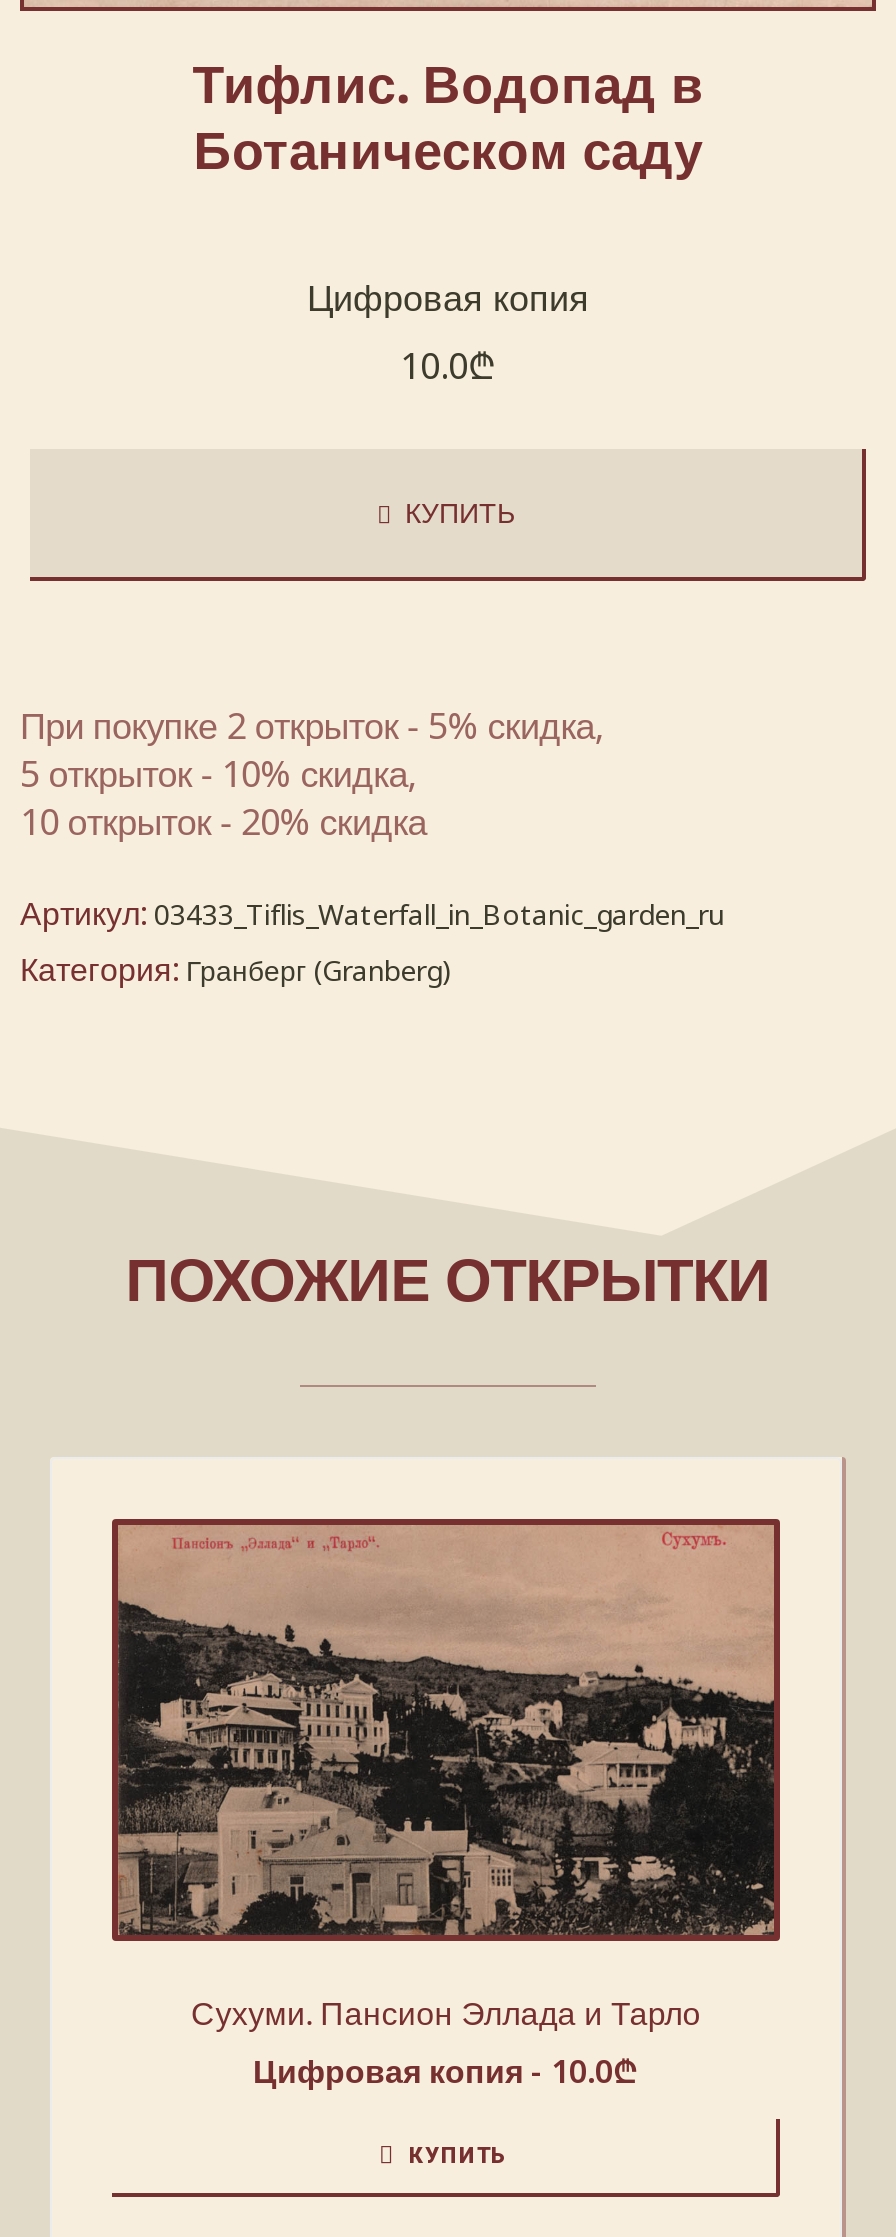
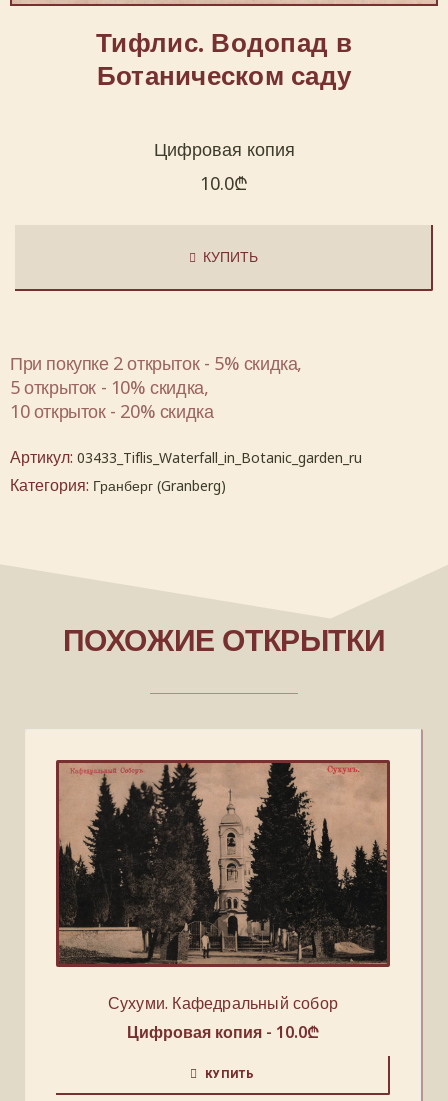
- [image]
- Сухуми. Пансион Эллада и Тарло
+ [image]
+ Сухуми. Кафедральный собор
